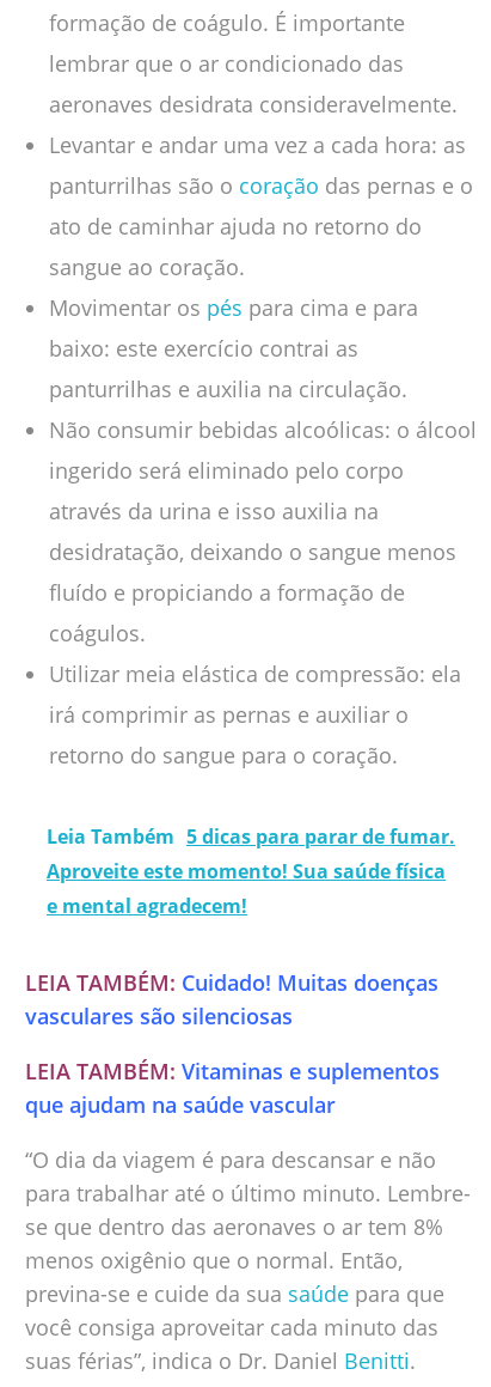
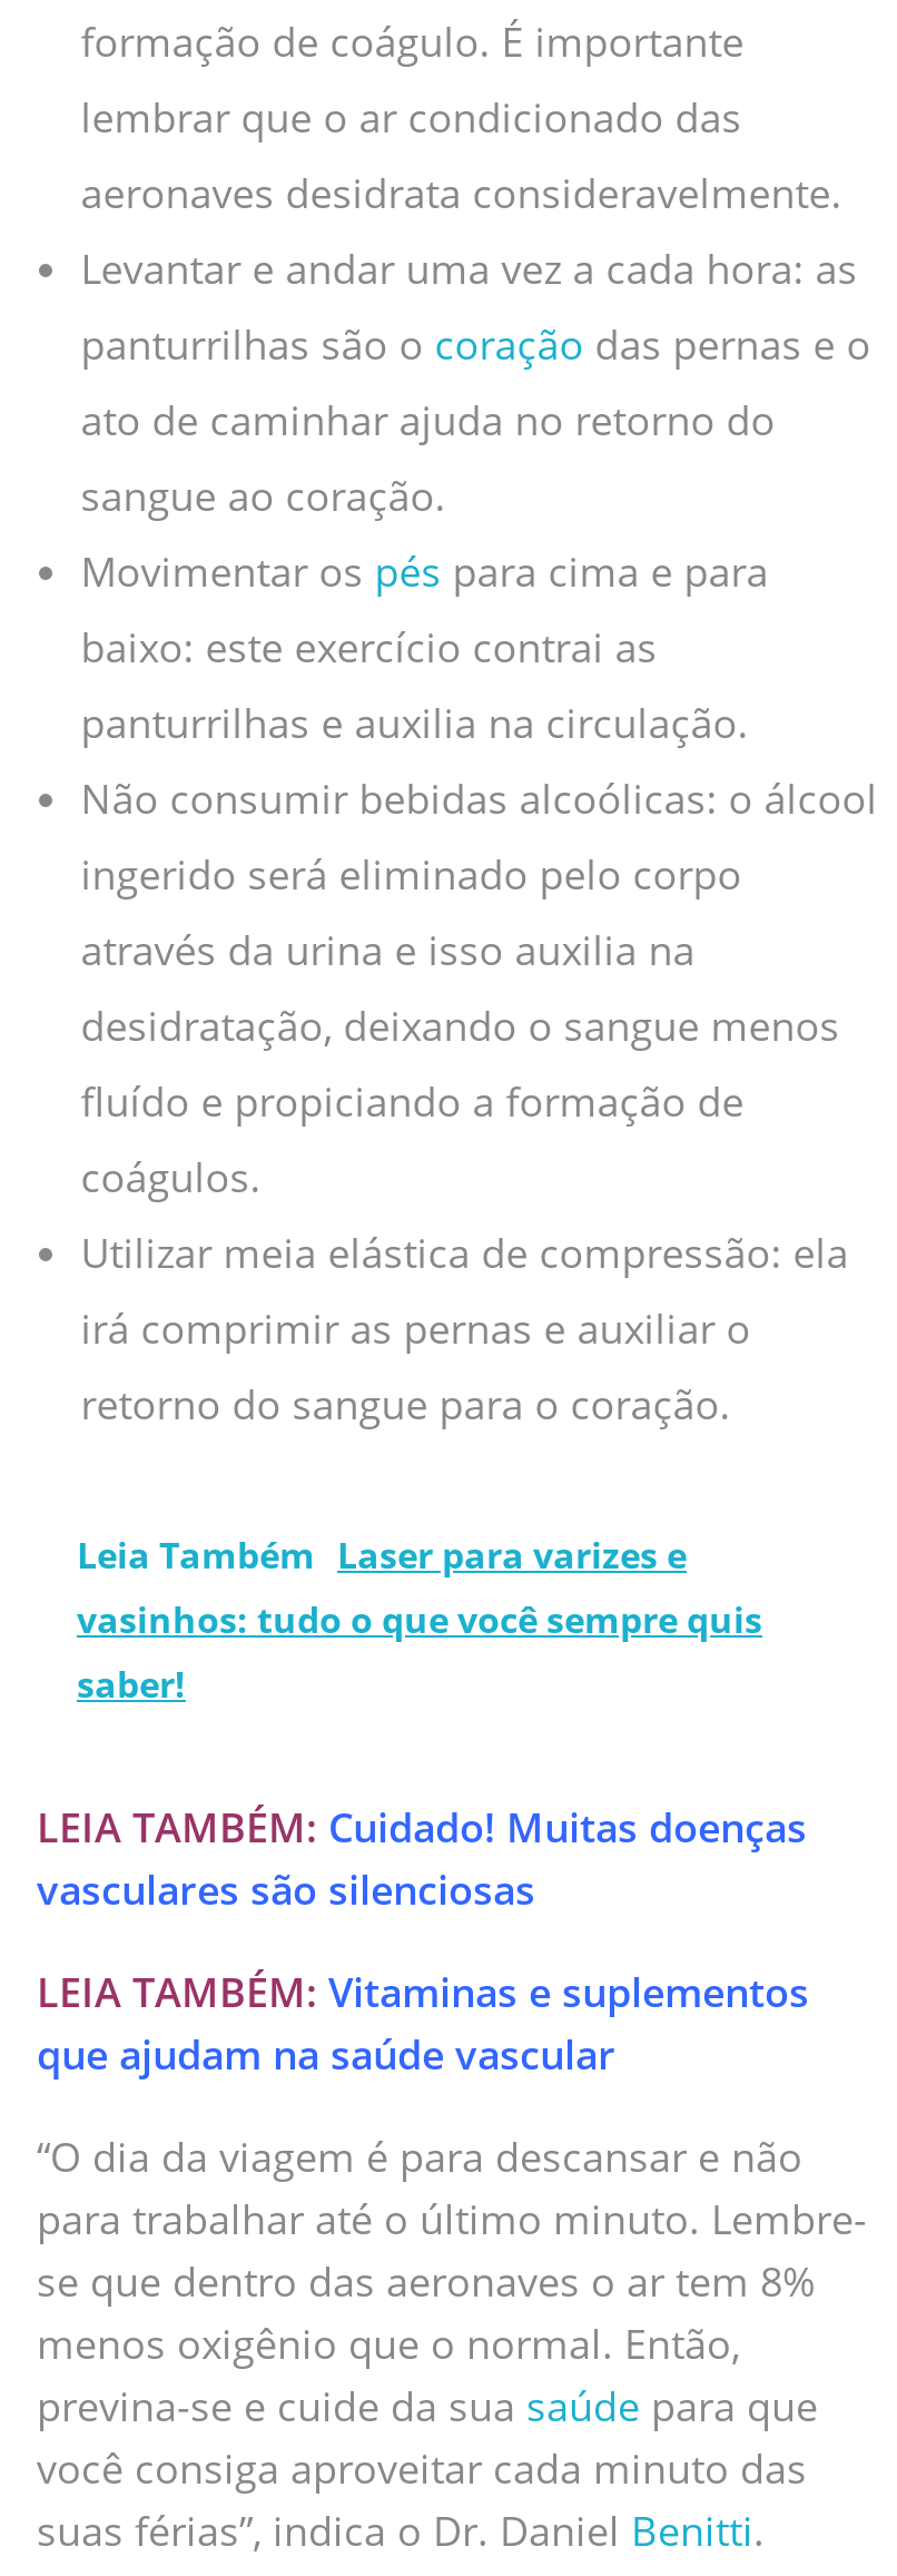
- Leia Também 5 dicas para parar de fumar.
- Aproveite este momento! Sua saúde física
- e mental agradecem!
+ Leia Também Laser para varizes e
+ vasinhos: tudo o que você sempre quis
+ saber!
